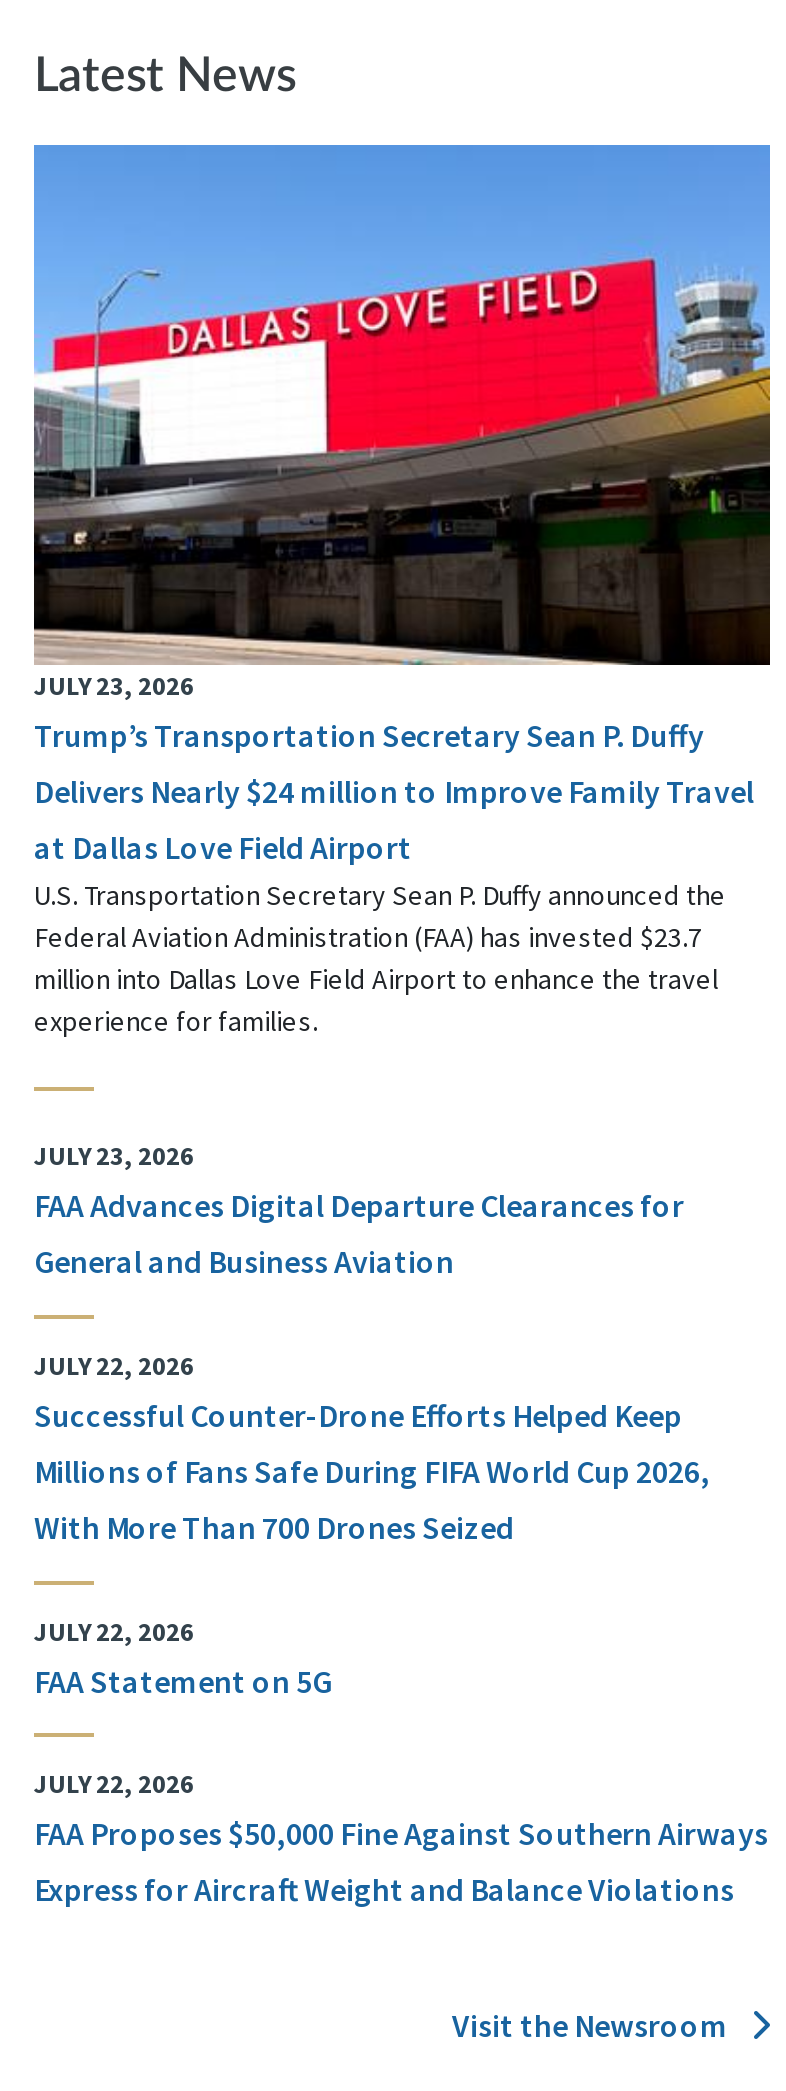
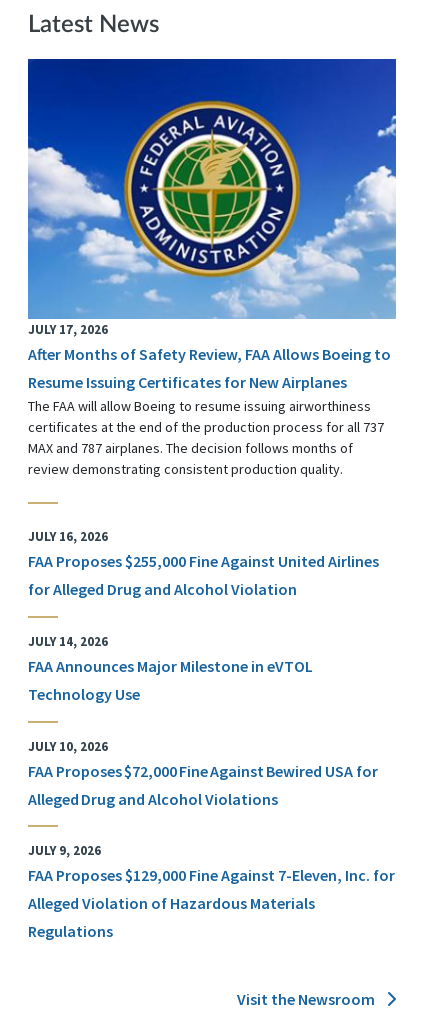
- [image]
- JULY 23, 2026
- Trump’s Transportation Secretary Sean P. Duffy
- Delivers Nearly $24 million to Improve Family Travel
- at Dallas Love Field Airport
- U.S. Transportation Secretary Sean P. Duffy announced the
- Federal Aviation Administration (FAA) has invested $23.7
- million into Dallas Love Field Airport to enhance the travel
- experience for families.
+ [image]
+ JULY 17, 2026
+ After Months of Safety Review, FAA Allows Boeing to
+ Resume Issuing Certificates for New Airplanes
+ The FAA will allow Boeing to resume issuing airworthiness
+ certificates at the end of the production process for all 737
+ MAX and 787 airplanes. The decision follows months of
+ review demonstrating consistent production quality.

- JULY 23, 2026
- FAA Advances Digital Departure Clearances for
- General and Business Aviation
+ JULY 16, 2026
+ FAA Proposes $255,000 Fine Against United Airlines
+ for Alleged Drug and Alcohol Violation

- JULY 22, 2026
- Successful Counter-Drone Efforts Helped Keep
- Millions of Fans Safe During FIFA World Cup 2026,
- With More Than 700 Drones Seized
+ JULY 14, 2026
+ FAA Announces Major Milestone in eVTOL
+ Technology Use

- JULY 22, 2026
- FAA Statement on 5G
+ JULY 10, 2026
+ FAA Proposes $72,000 Fine Against Bewired USA for
+ Alleged Drug and Alcohol Violations

- JULY 22, 2026
- FAA Proposes $50,000 Fine Against Southern Airways
- Express for Aircraft Weight and Balance Violations
+ JULY 9, 2026
+ FAA Proposes $129,000 Fine Against 7-Eleven, Inc. for
+ Alleged Violation of Hazardous Materials
+ Regulations
